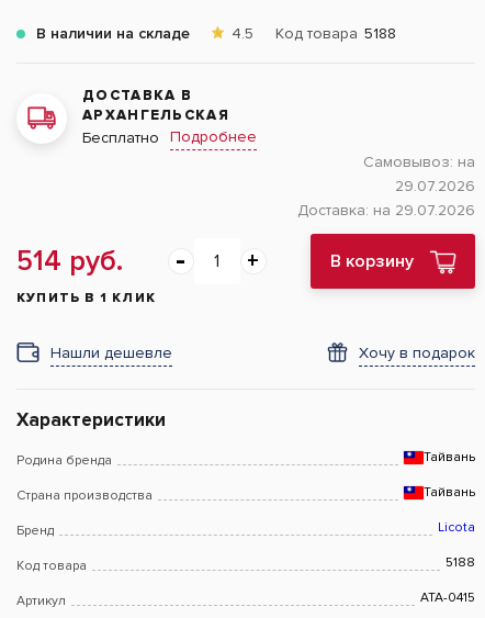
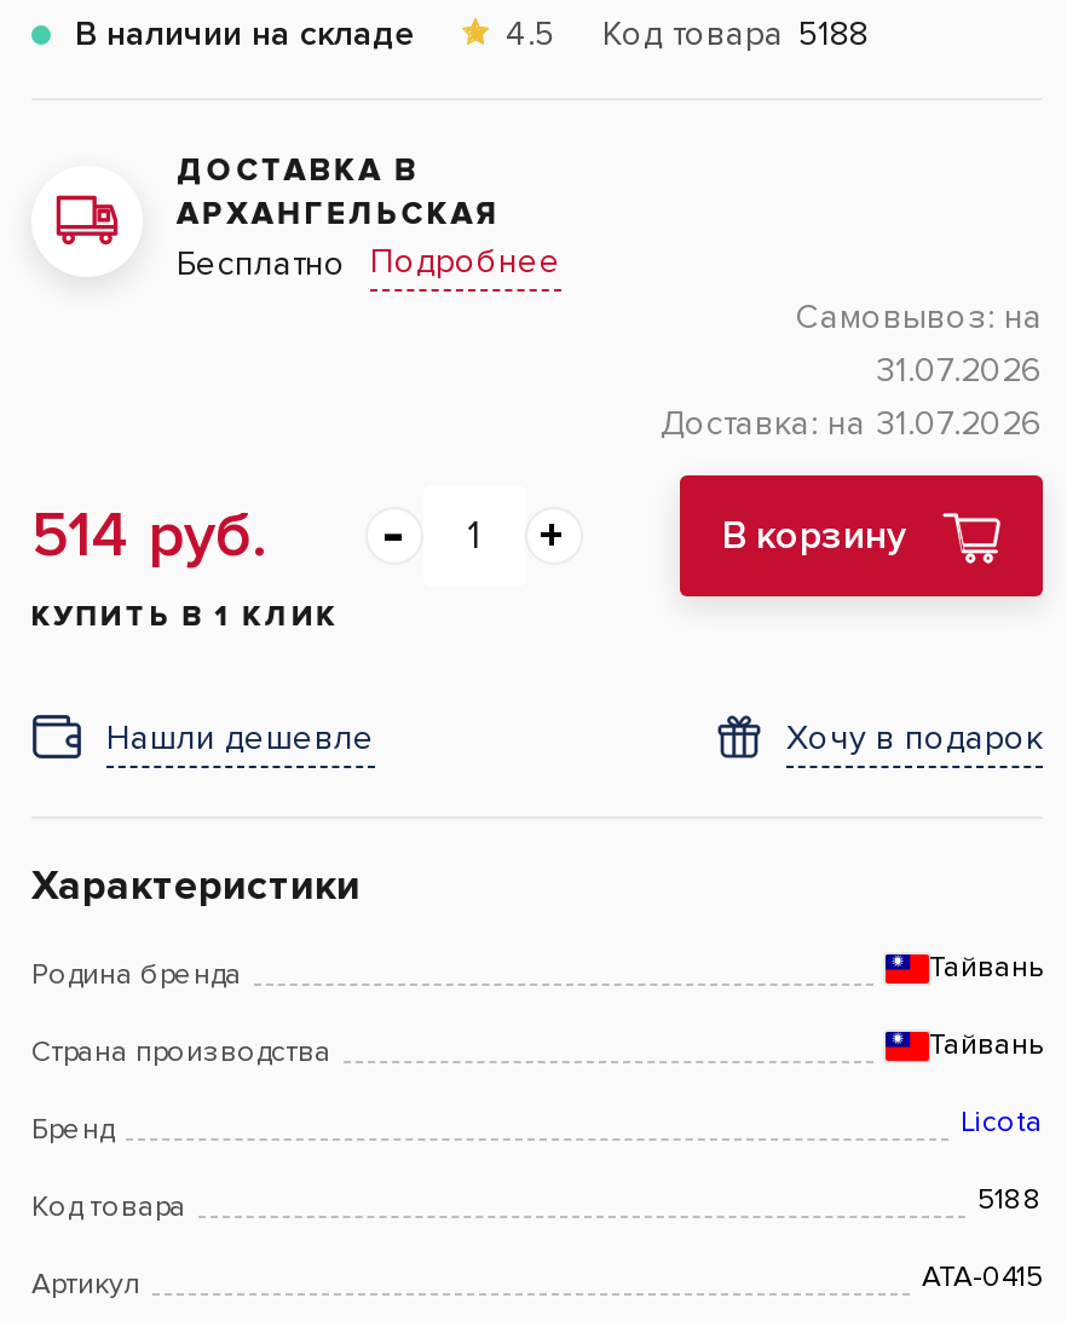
- 29.07.2026
+ 31.07.2026

- Доставка: на 29.07.2026
+ Доставка: на 31.07.2026
